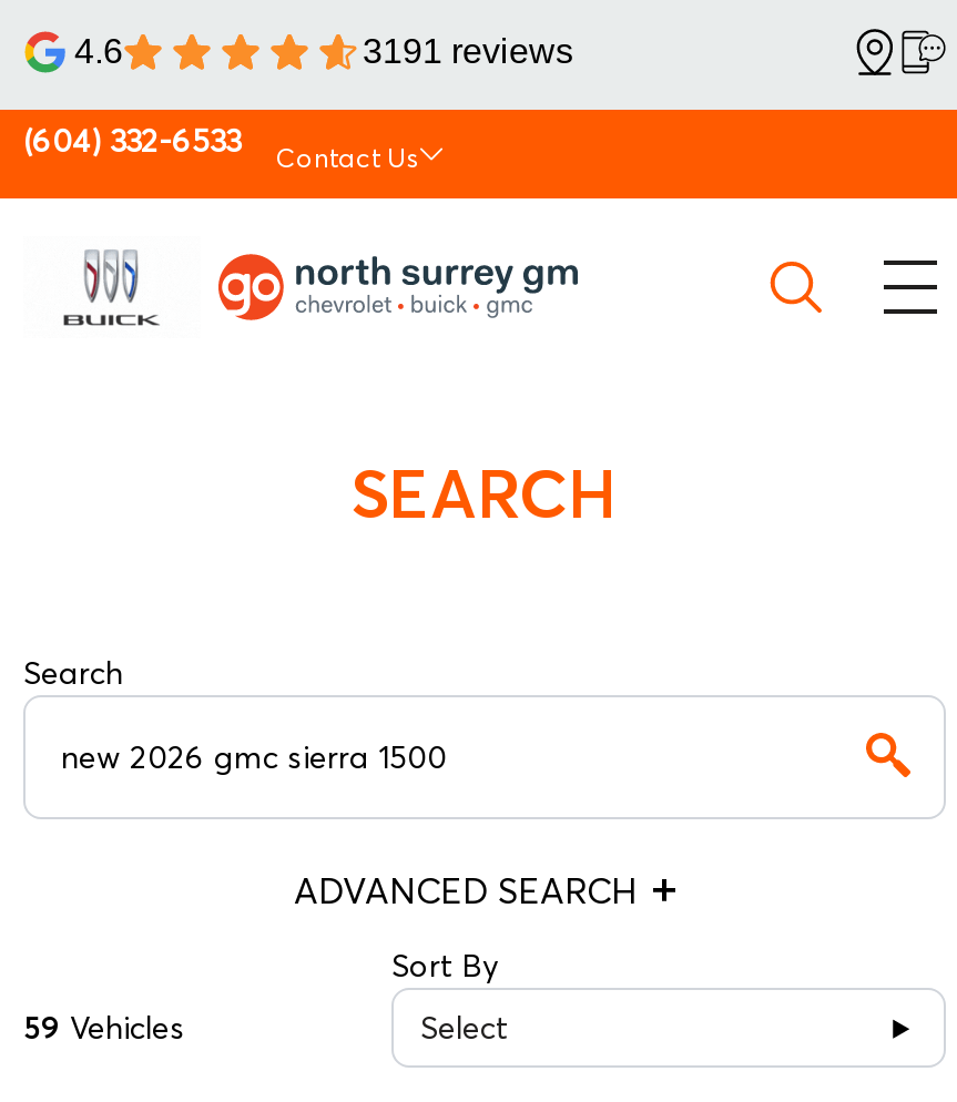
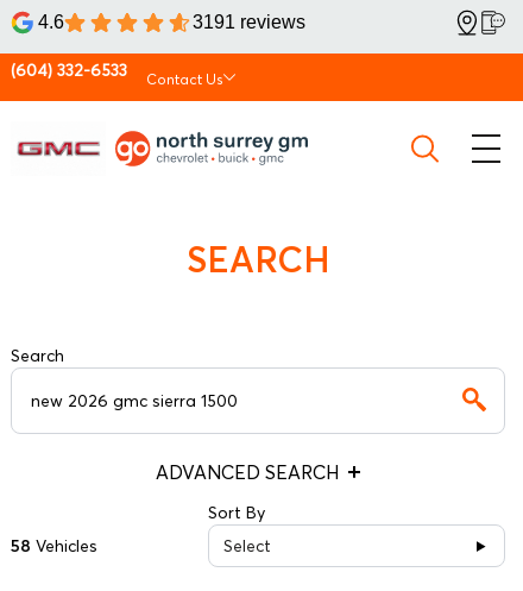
- [image]
+ [image]

- 59 Vehicles
+ 58 Vehicles
